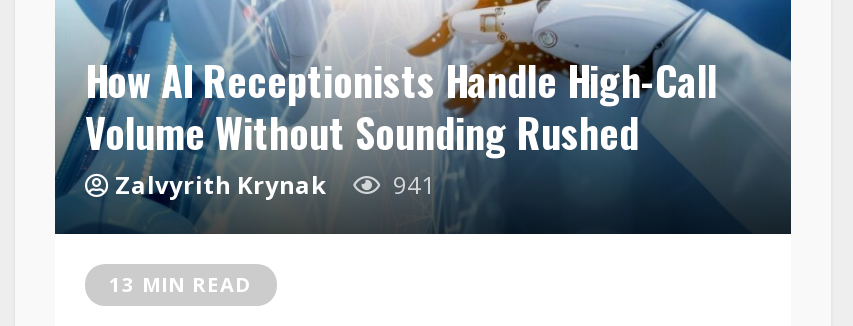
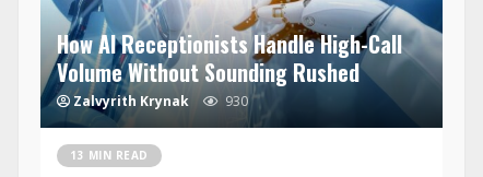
- Zalvyrith Krynak 941
+ Zalvyrith Krynak 930
